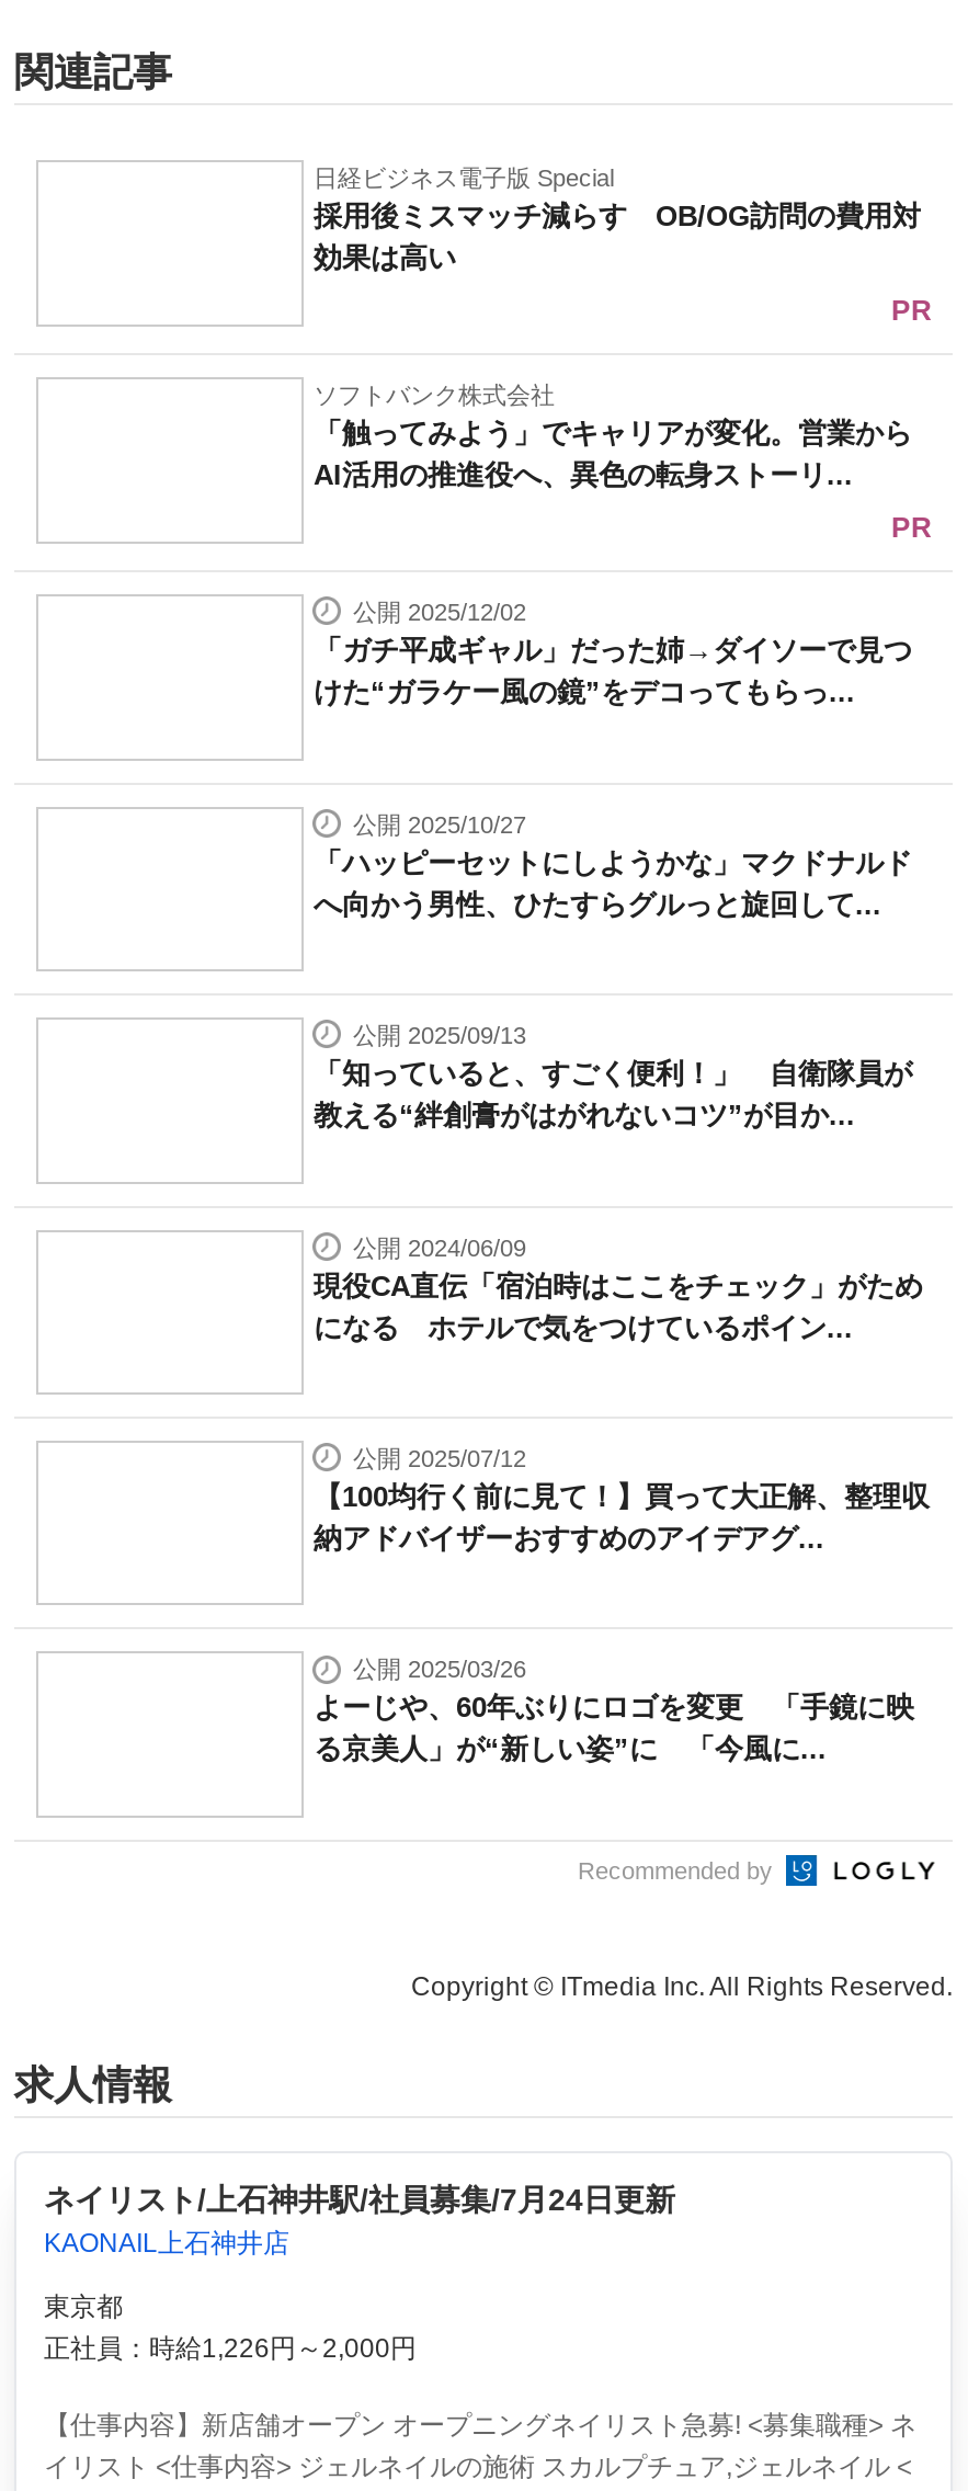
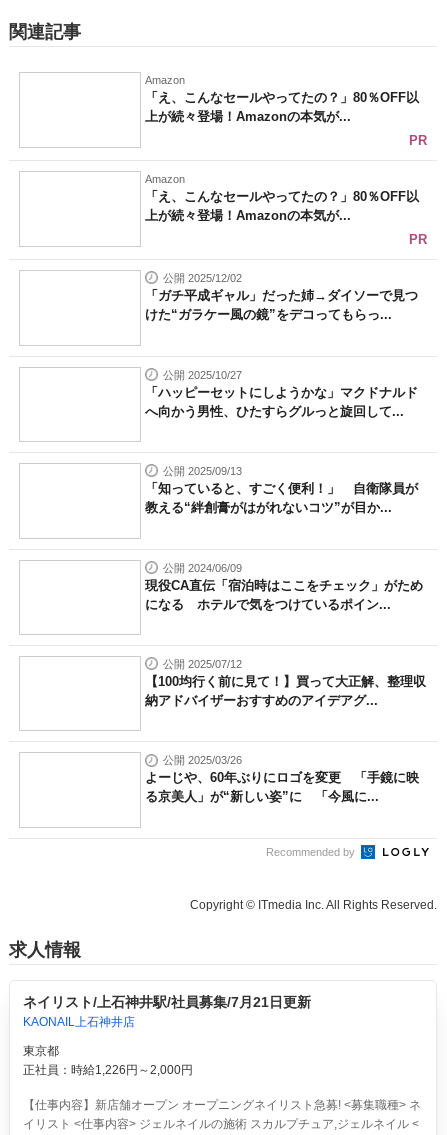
- 日経ビジネス電子版 Special
- 採用後ミスマッチ減らす OB/OG訪問の費用対
- 効果は高い
+ Amazon
+ 「え、こんなセールやってたの？」80％OFF以
+ 上が続々登場！Amazonの本気が...

- ソフトバンク株式会社
- 「触ってみよう」でキャリアが変化。営業から
- AI活用の推進役へ、異色の転身ストーリ...
+ Amazon
+ 「え、こんなセールやってたの？」80％OFF以
+ 上が続々登場！Amazonの本気が...

- ネイリスト/上石神井駅/社員募集/7月24日更新
+ ネイリスト/上石神井駅/社員募集/7月21日更新
